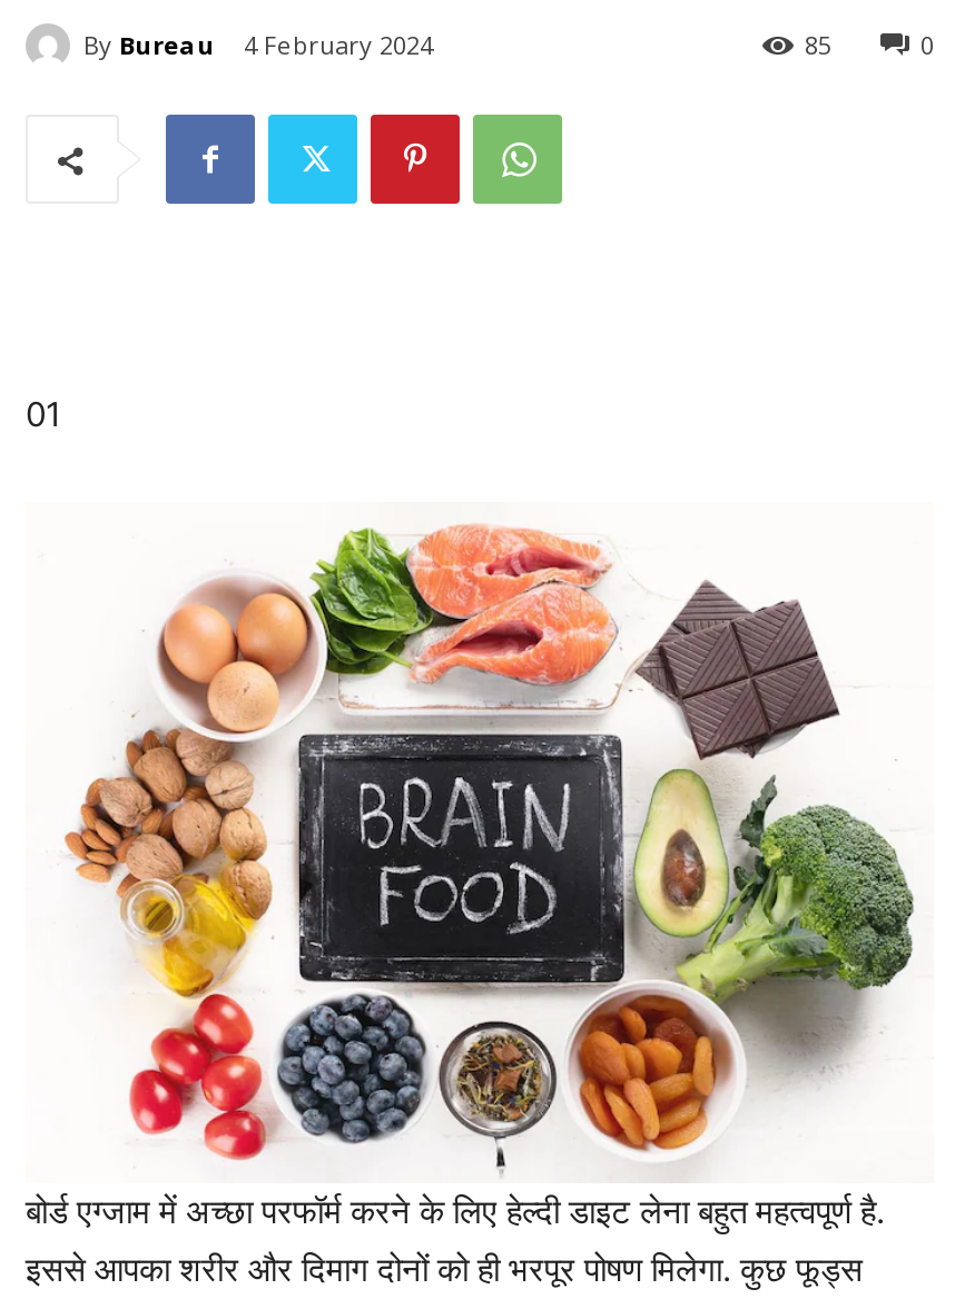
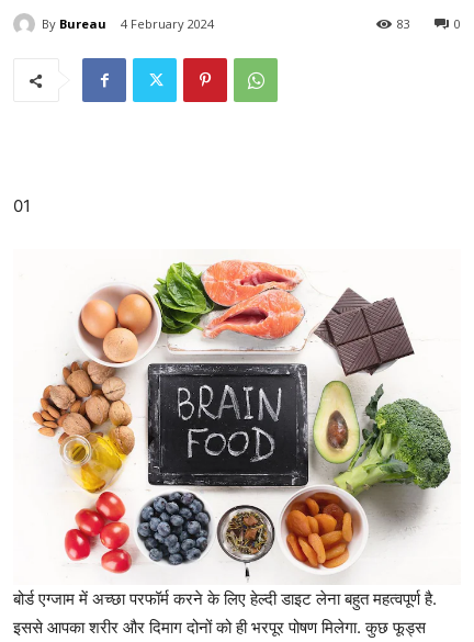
- 85
+ 83
